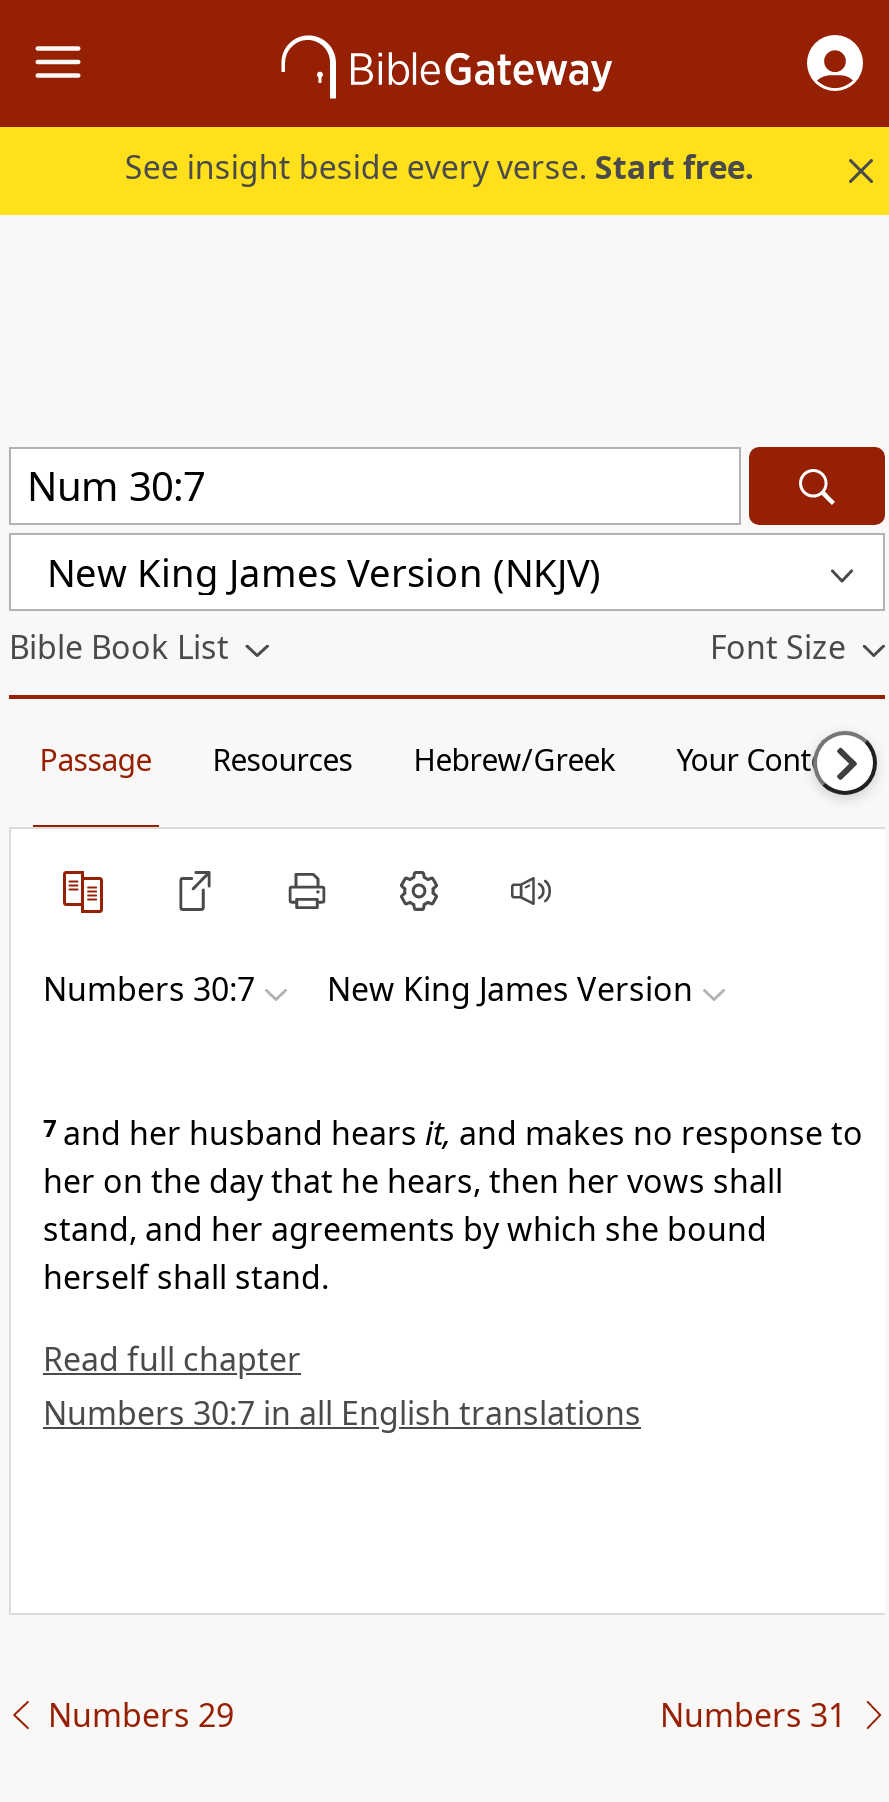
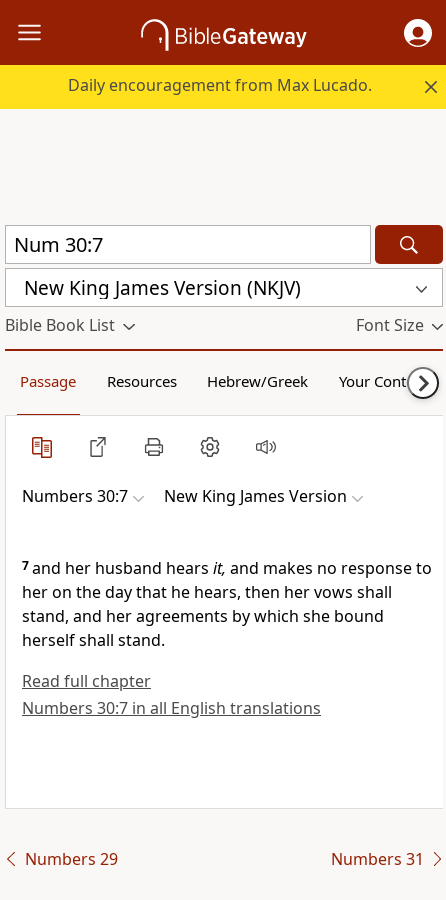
- See insight beside every verse. Start free.
+ Daily encouragement from Max Lucado.
